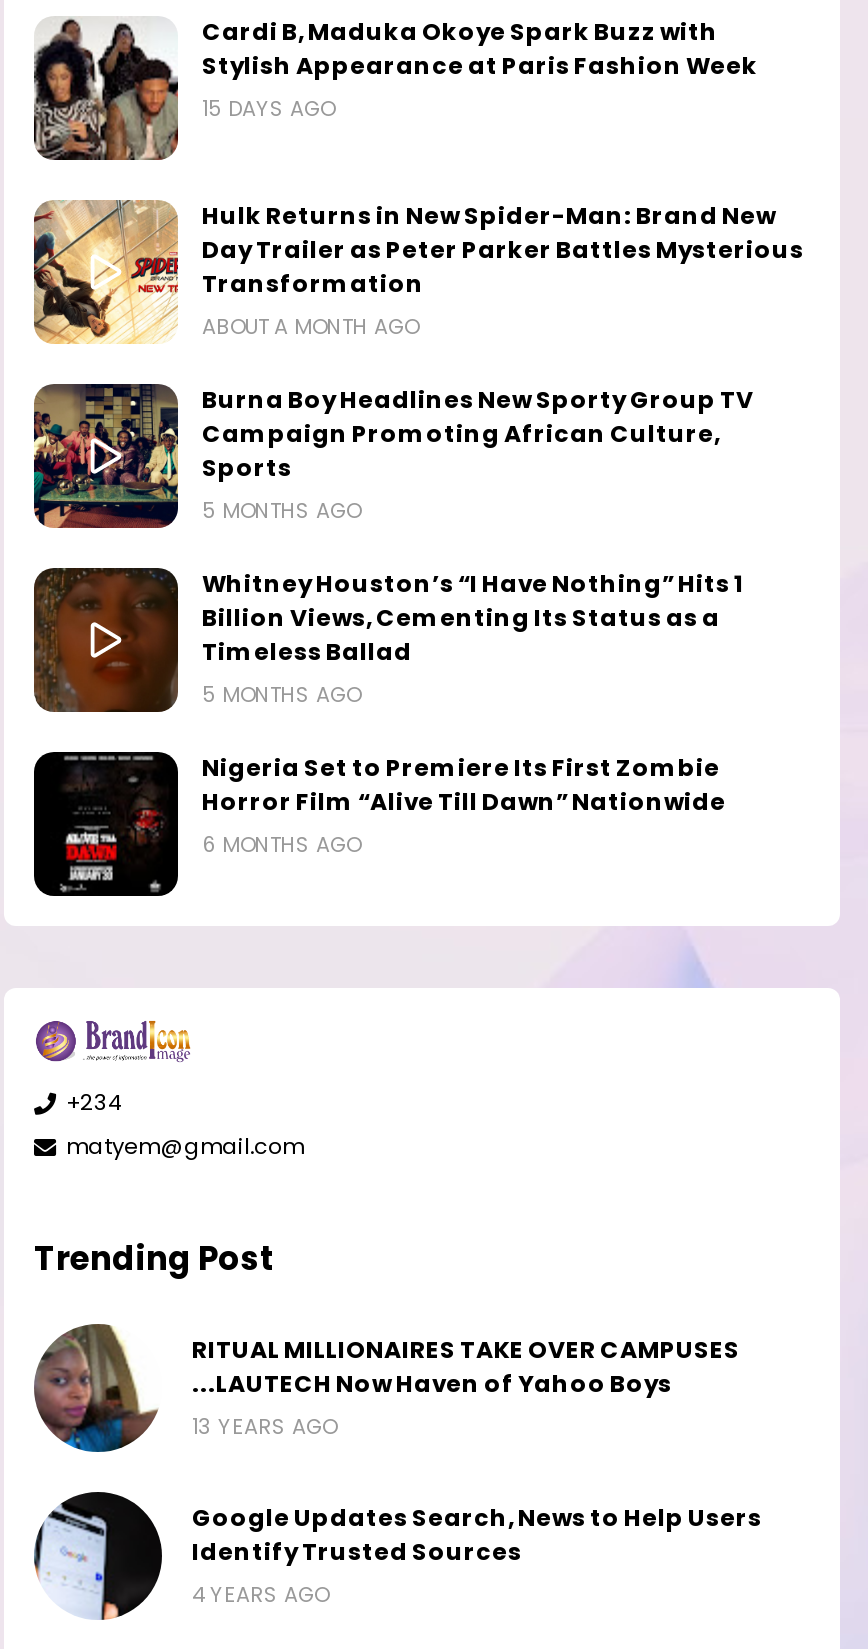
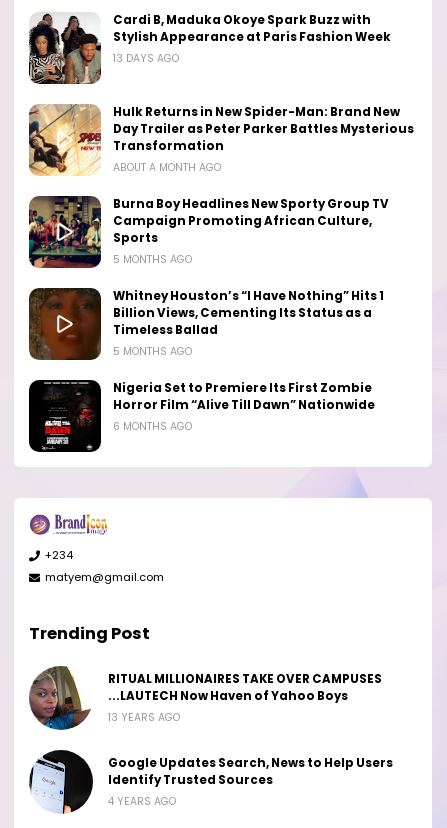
- 15 DAYS AGO
+ 13 DAYS AGO
